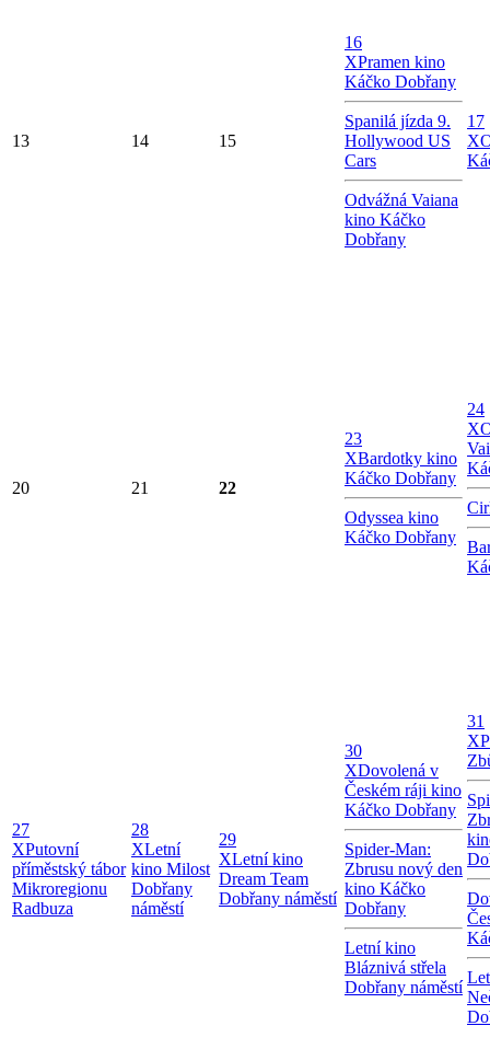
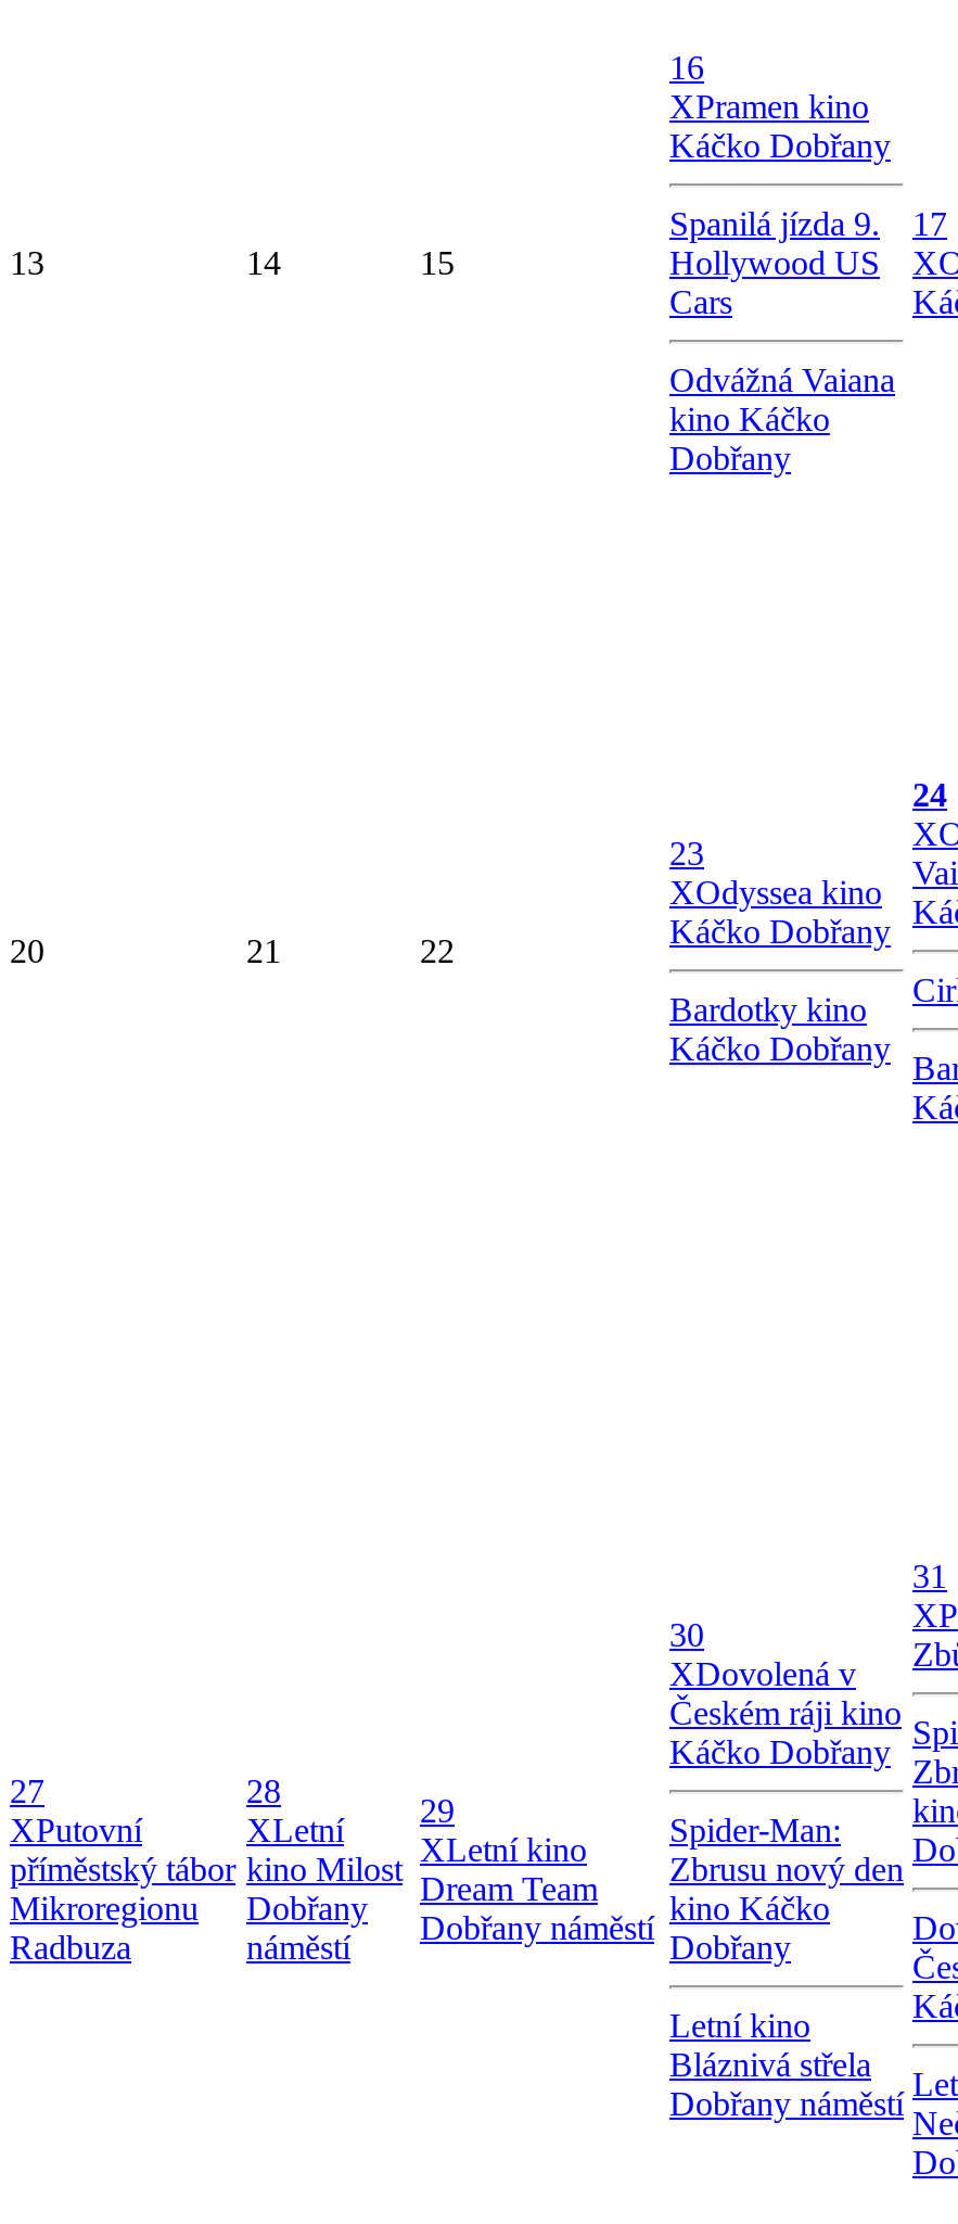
- XBardotky kino
+ XOdyssea kino

- Odyssea kino
+ Bardotky kino
